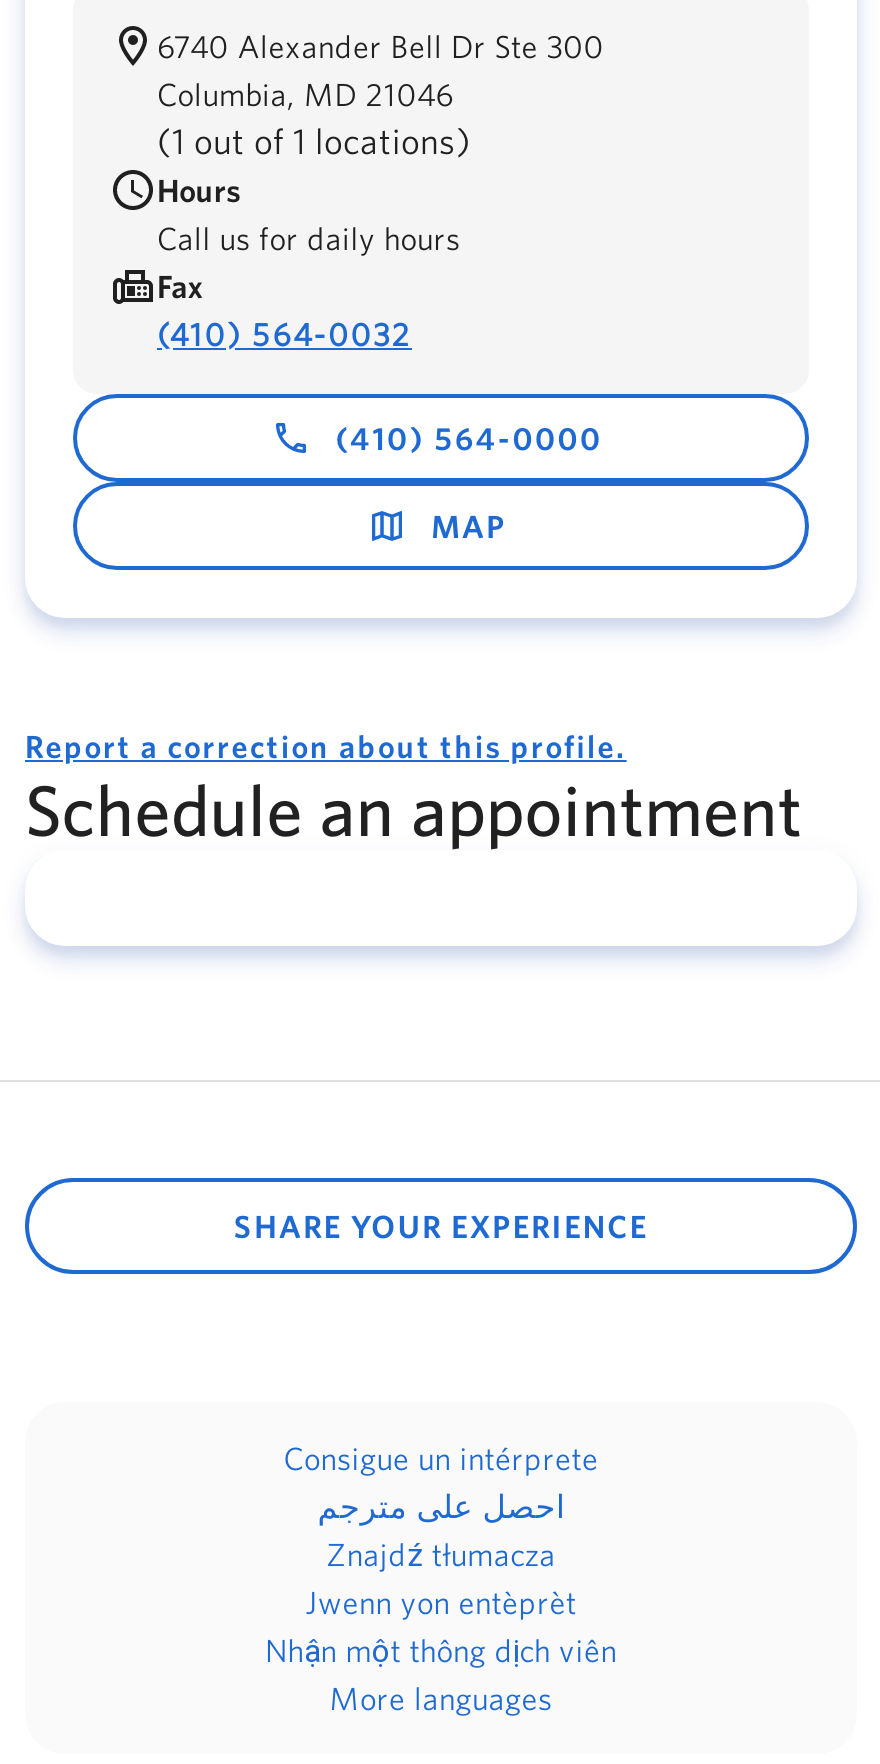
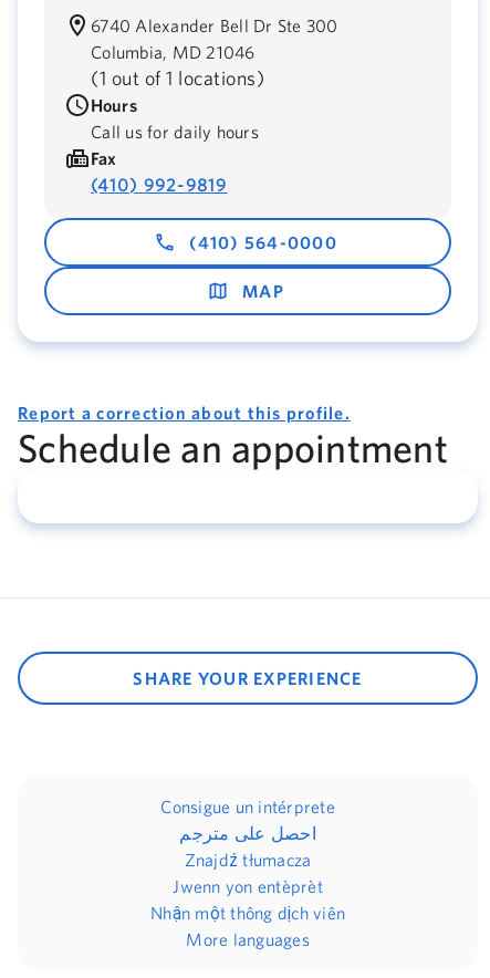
- (410) 564-0032
+ (410) 992-9819
